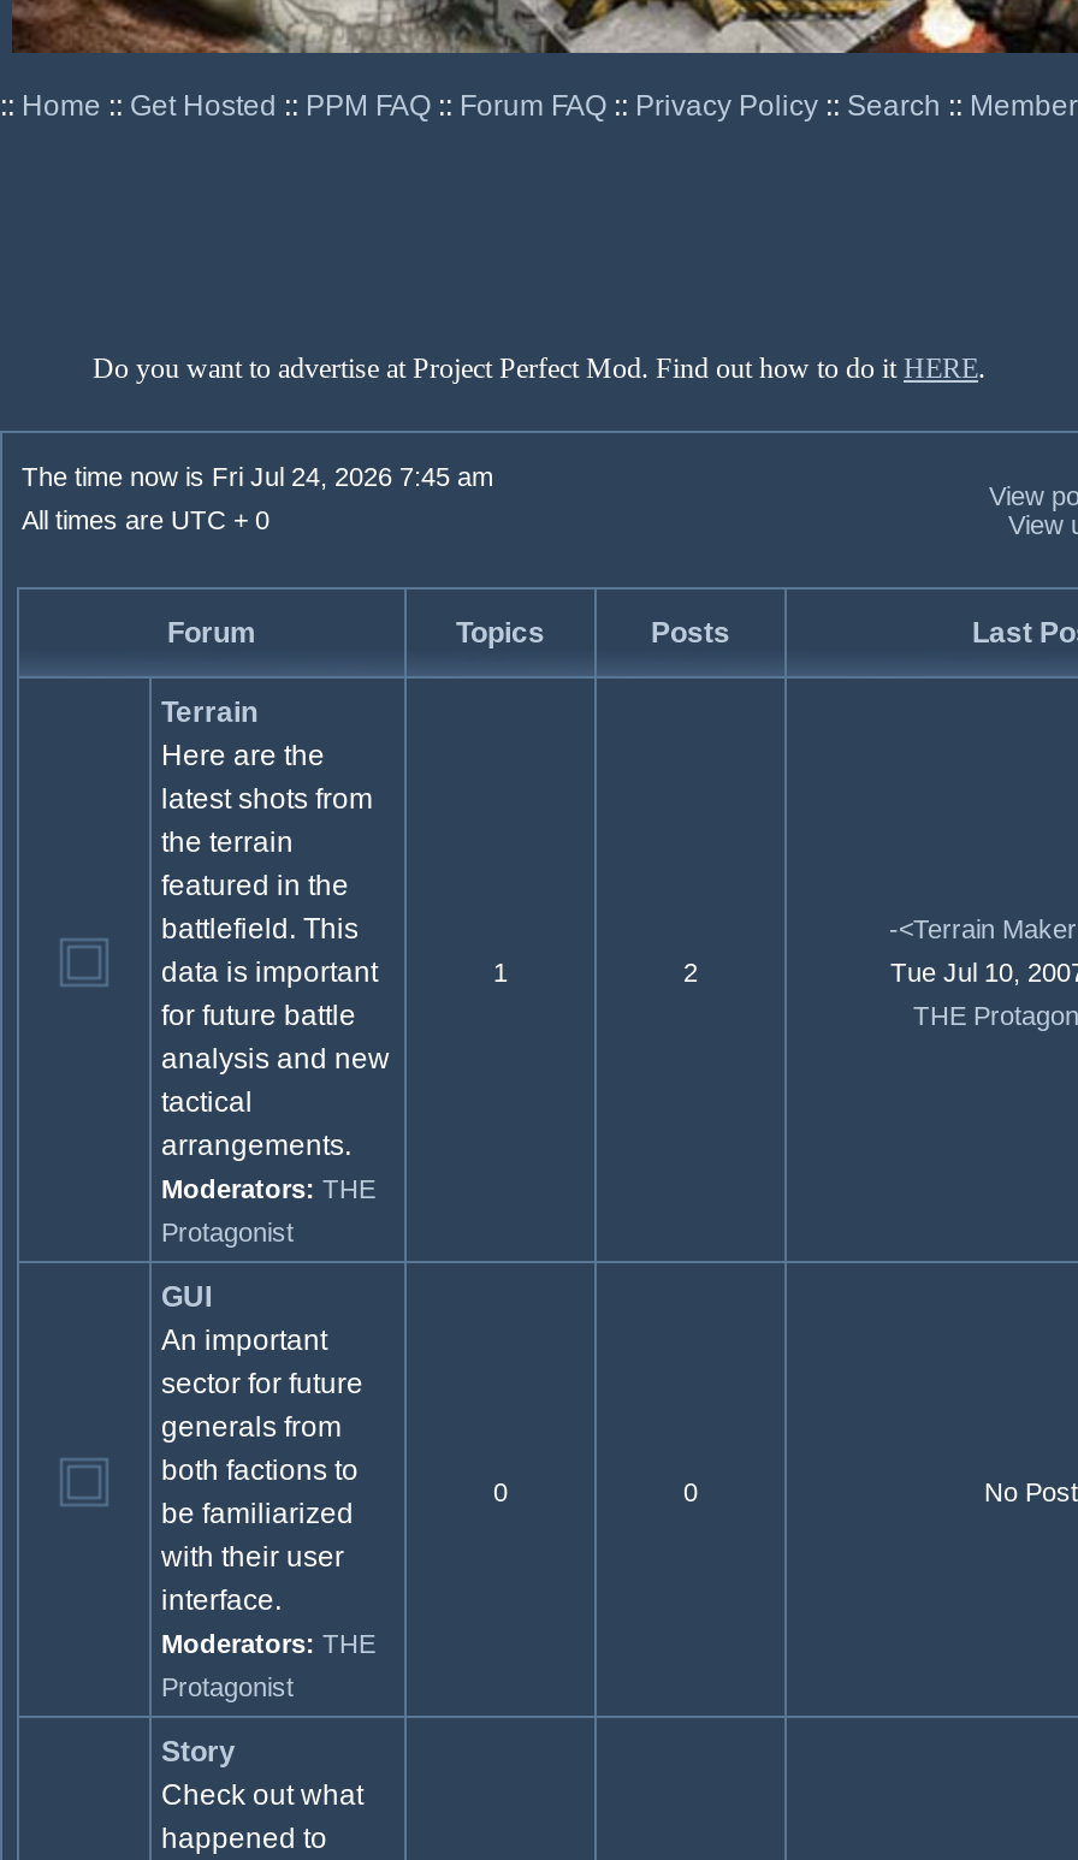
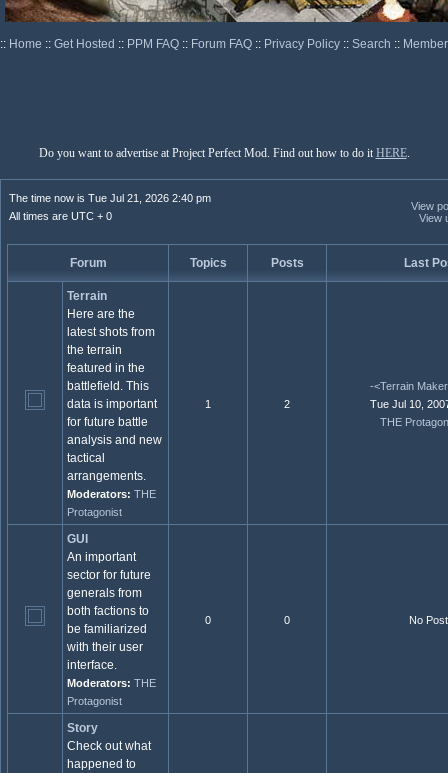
- The time now is Fri Jul 24, 2026 7:45 am
+ The time now is Tue Jul 21, 2026 2:40 pm
